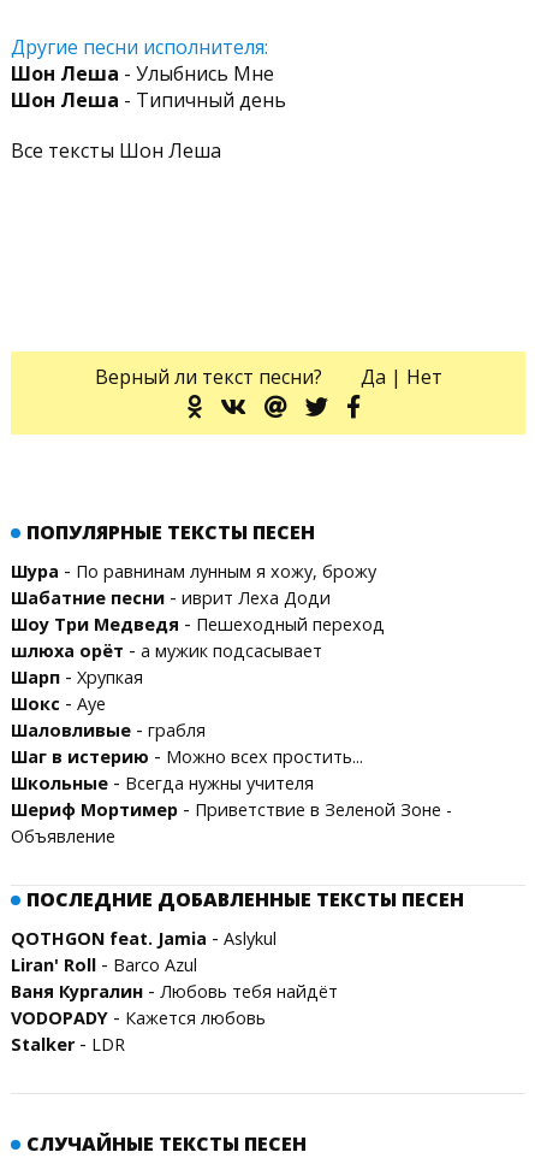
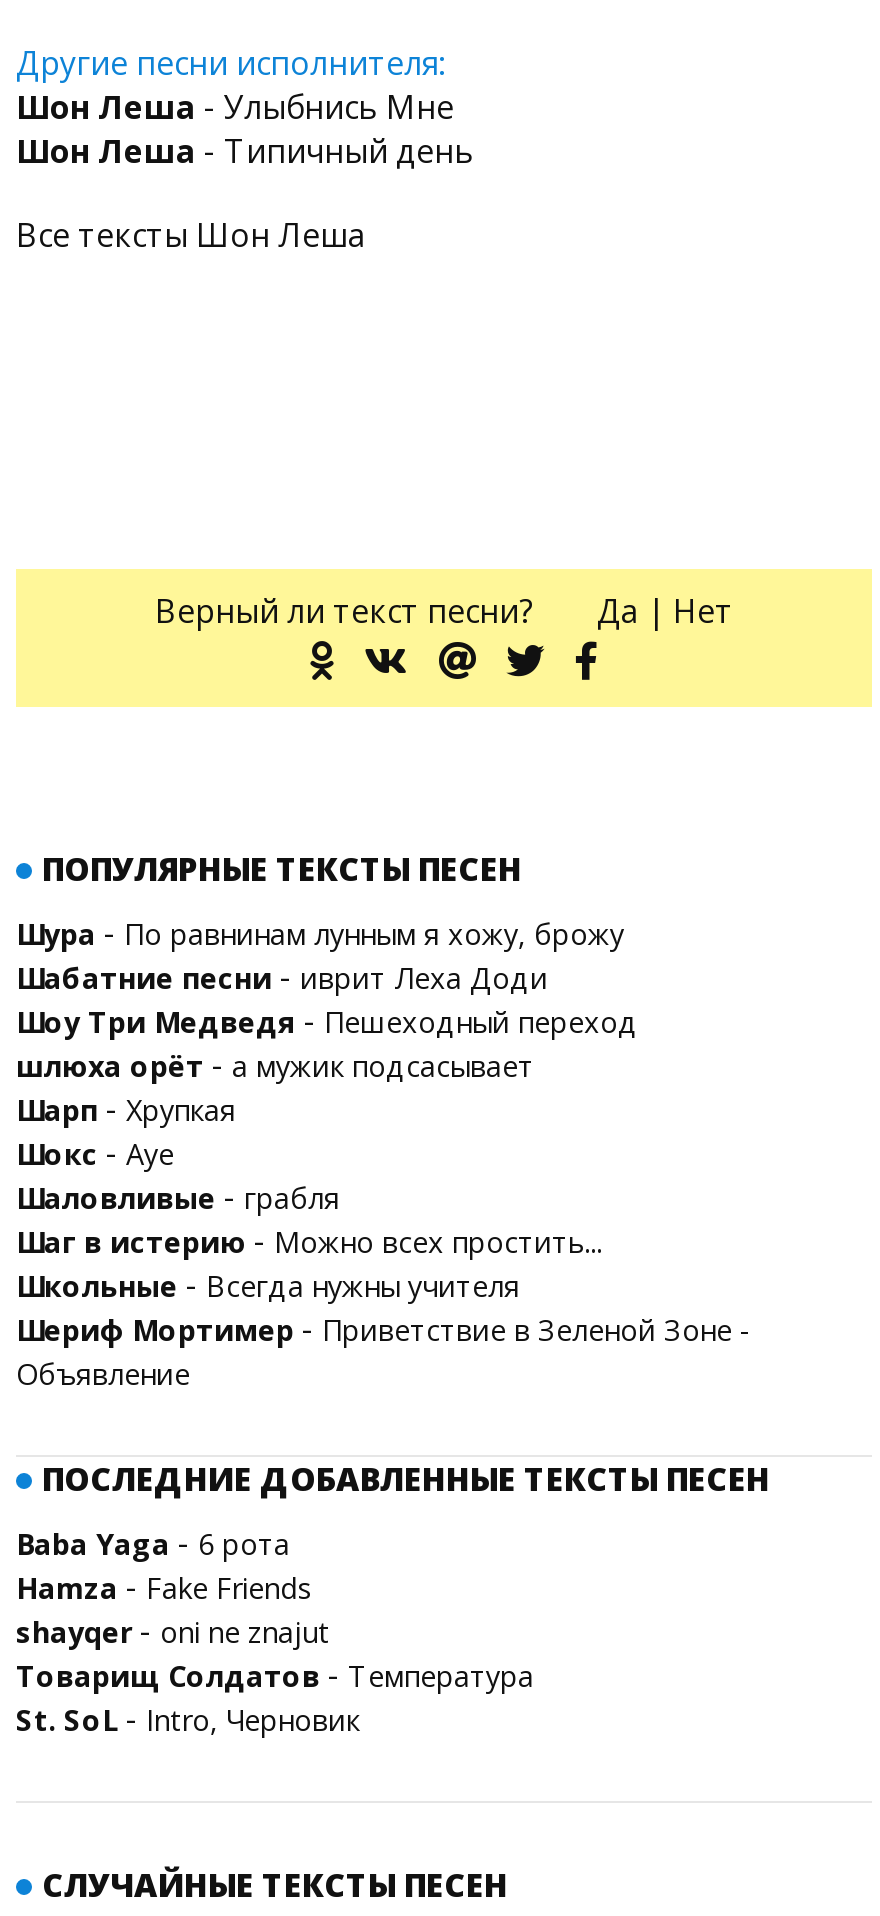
- QOTHGON feat. Jamia - Aslykul
- Liran' Roll - Barco Azul
- Ваня Кургалин - Любовь тебя найдёт
- VODOPADY - Кажется любовь
- Stalker - LDR
+ Baba Yaga - 6 рота
+ Hamza - Fake Friends
+ shayqer - oni ne znajut
+ Товарищ Солдатов - Температура
+ St. SoL - Intro, Черновик
